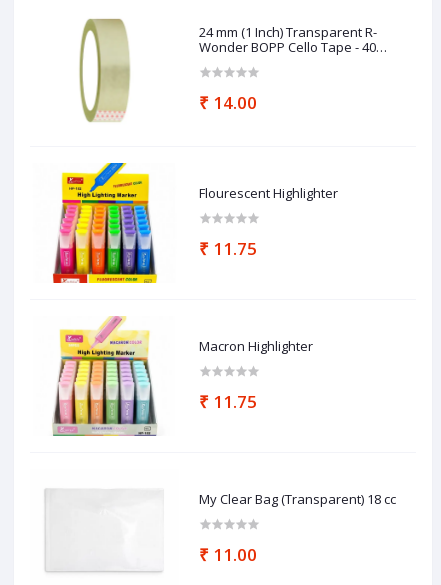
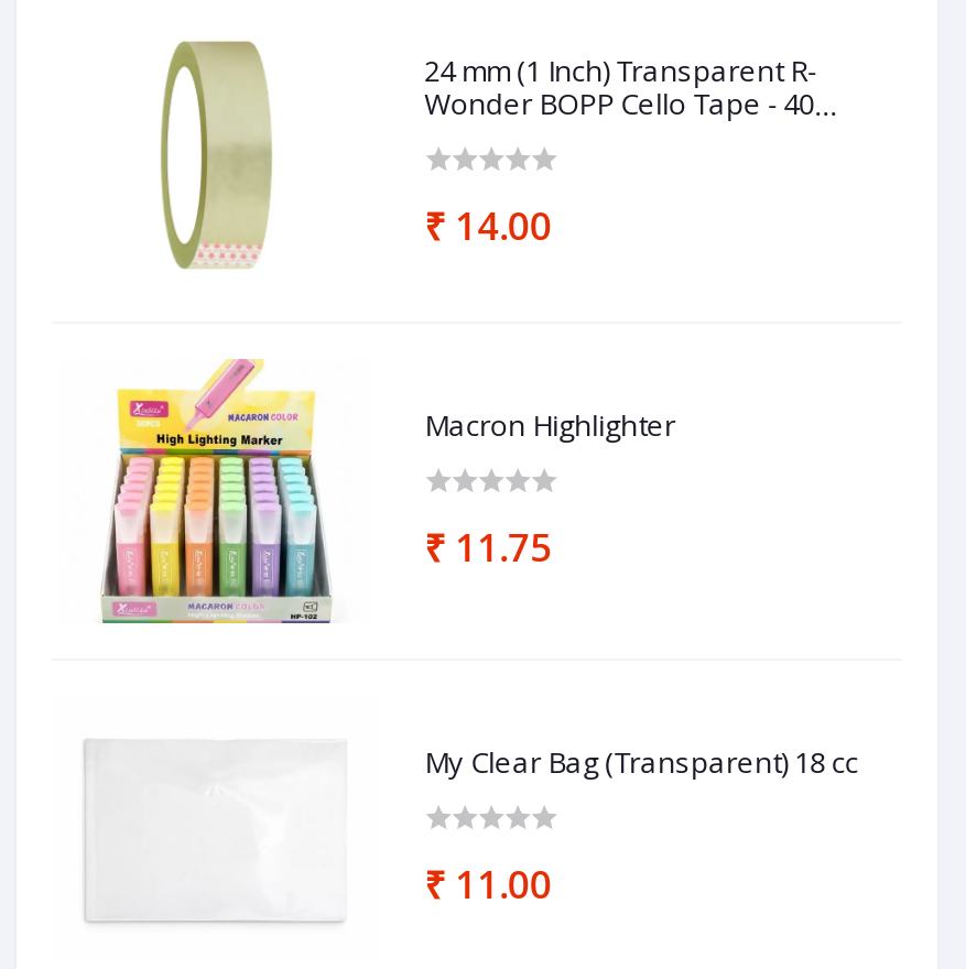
- [image]

- Flourescent Highlighter
- ₹ 11.75
